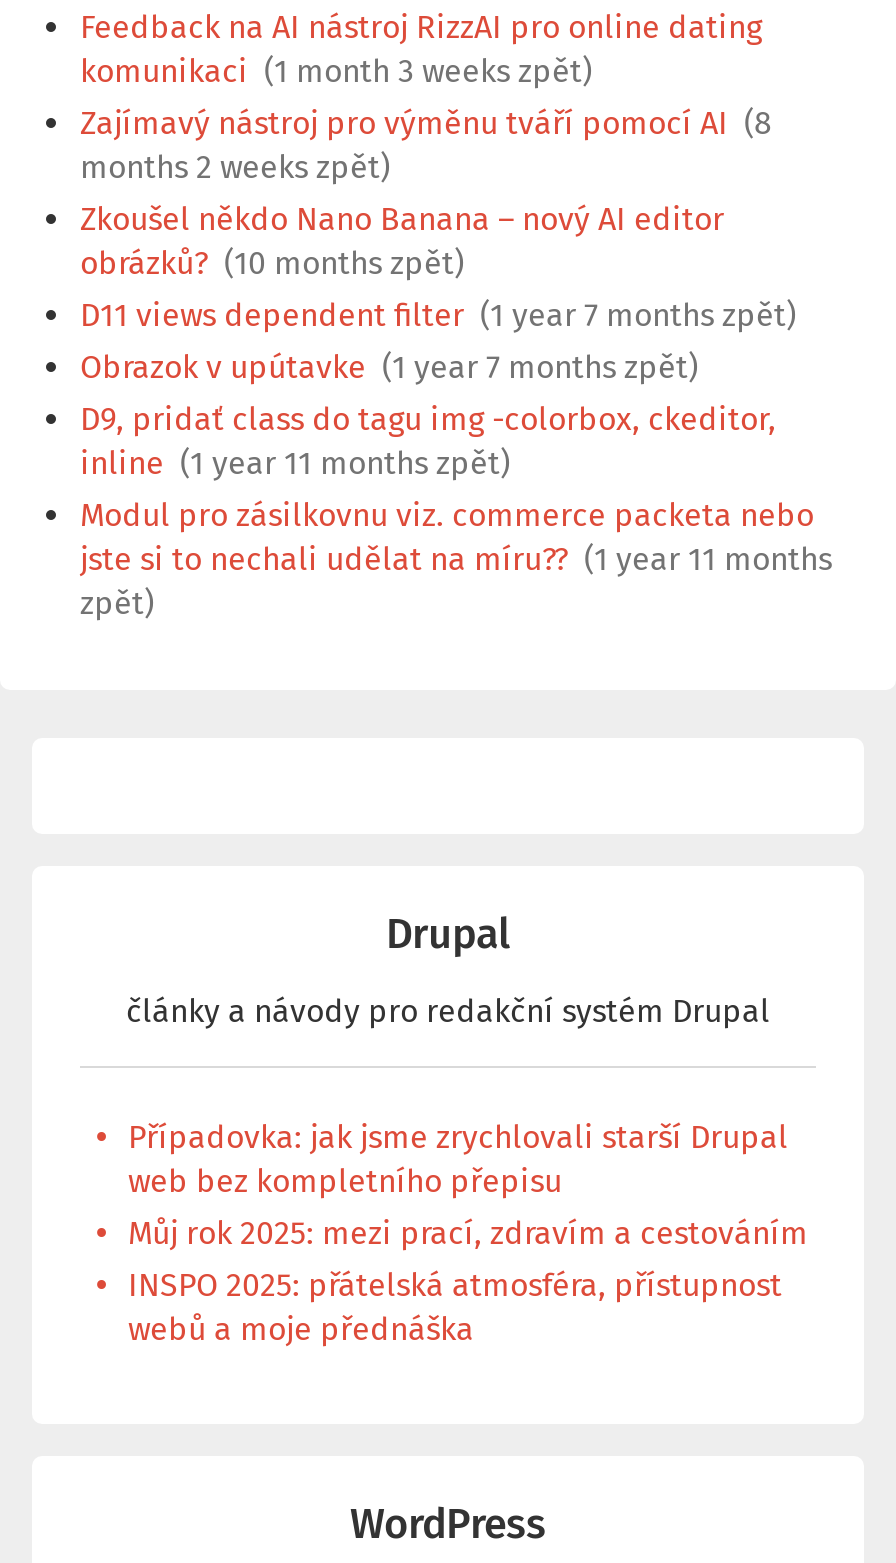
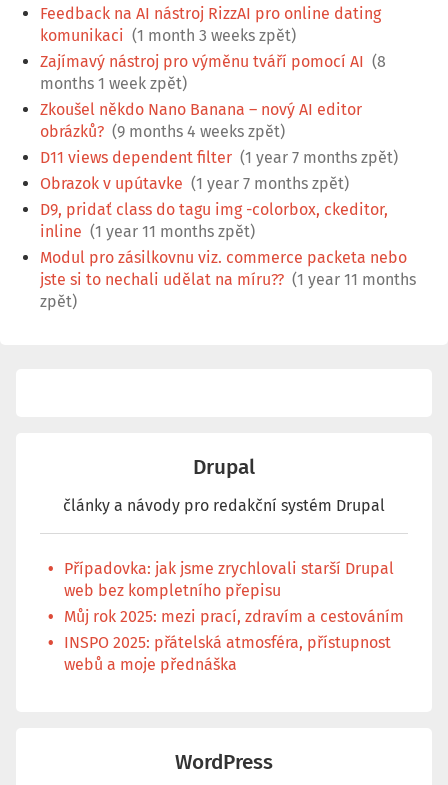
- months 2 weeks zpět)
+ months 1 week zpět)

- obrázků? (10 months zpět)
+ obrázků? (9 months 4 weeks zpět)
